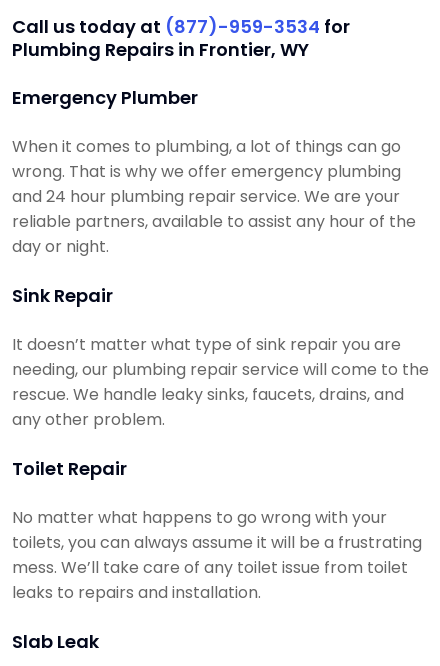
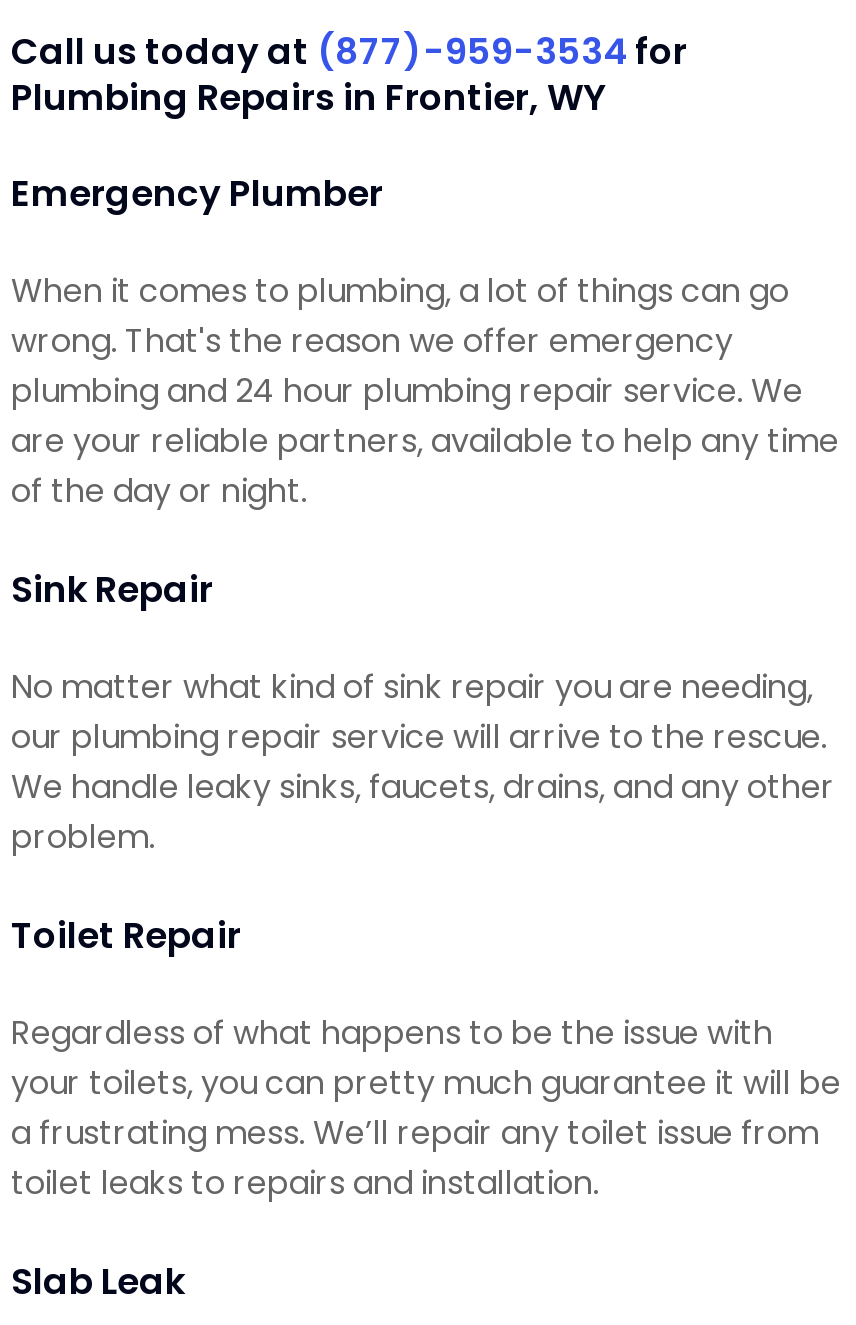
- wrong. That is why we offer emergency plumbing
- and 24 hour plumbing repair service. We are your
- reliable partners, available to assist any hour of the
- day or night.
+ wrong. That's the reason we offer emergency
+ plumbing and 24 hour plumbing repair service. We
+ are your reliable partners, available to help any time
+ of the day or night.

- It doesn’t matter what type of sink repair you are
- needing, our plumbing repair service will come to the
- rescue. We handle leaky sinks, faucets, drains, and
- any other problem.
+ No matter what kind of sink repair you are needing,
+ our plumbing repair service will arrive to the rescue.
+ We handle leaky sinks, faucets, drains, and any other
+ problem.

- No matter what happens to go wrong with your
- toilets, you can always assume it will be a frustrating
- mess. We’ll take care of any toilet issue from toilet
- leaks to repairs and installation.
+ Regardless of what happens to be the issue with
+ your toilets, you can pretty much guarantee it will be
+ a frustrating mess. We’ll repair any toilet issue from
+ toilet leaks to repairs and installation.
